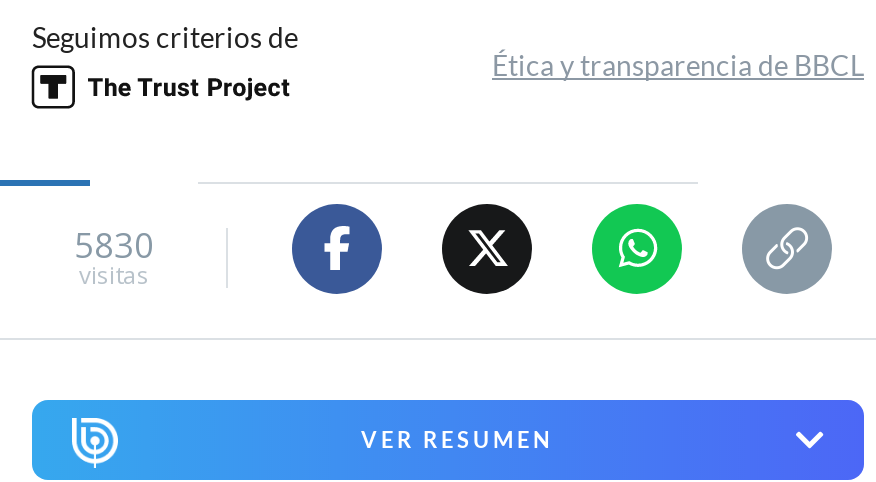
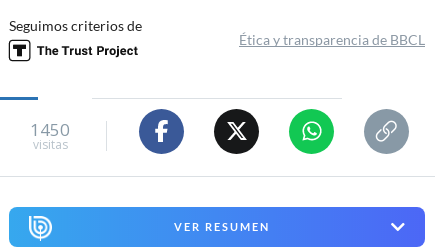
- 5830
+ 1450
